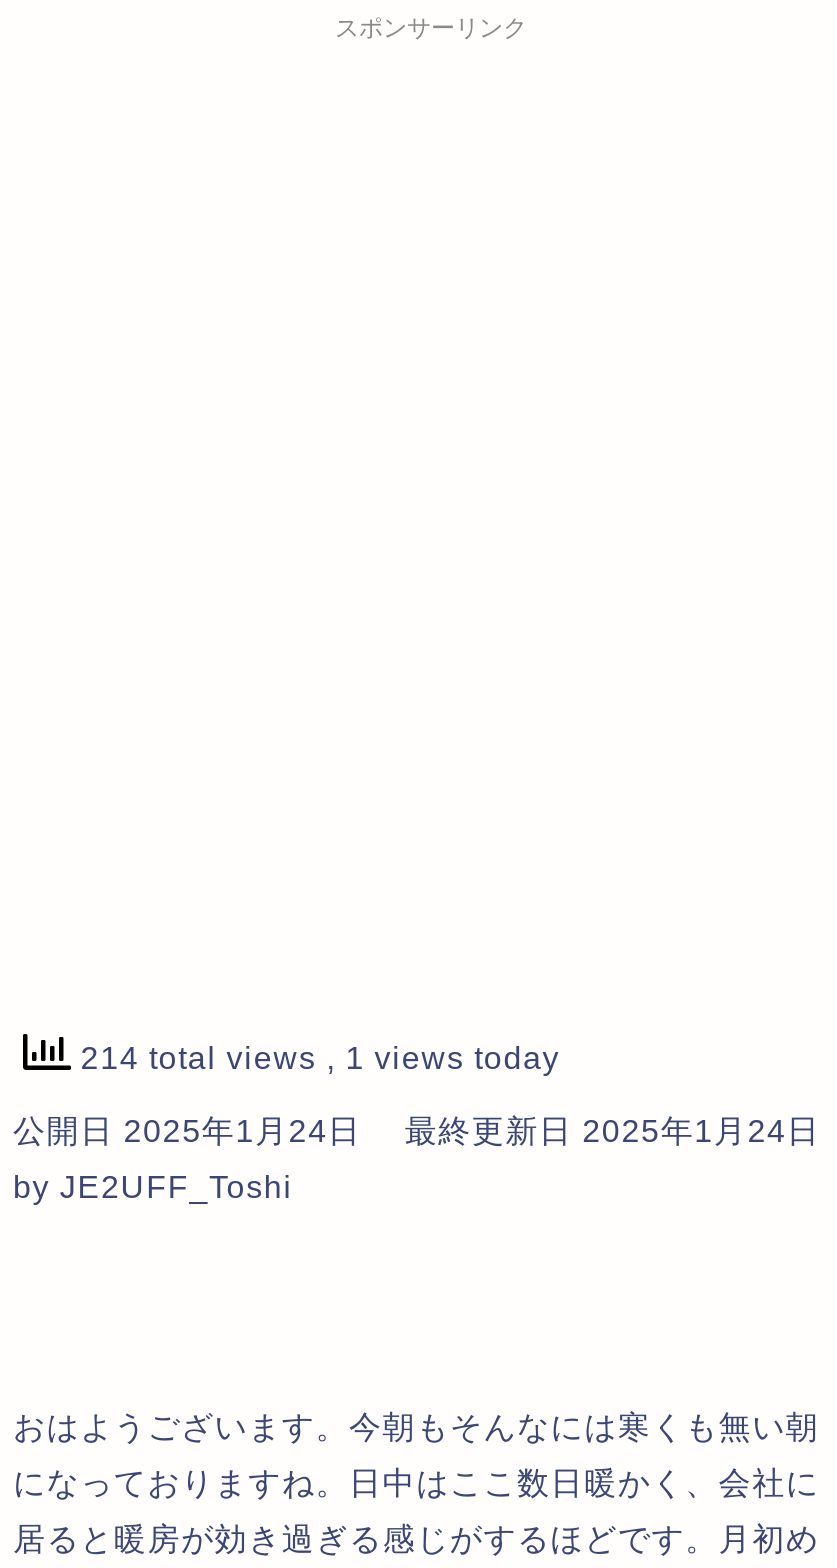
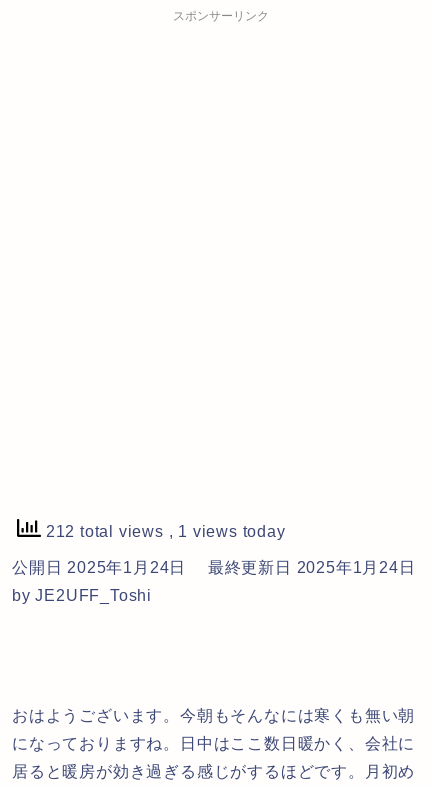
- 214 total views, 1 views today
+ 212 total views, 1 views today
